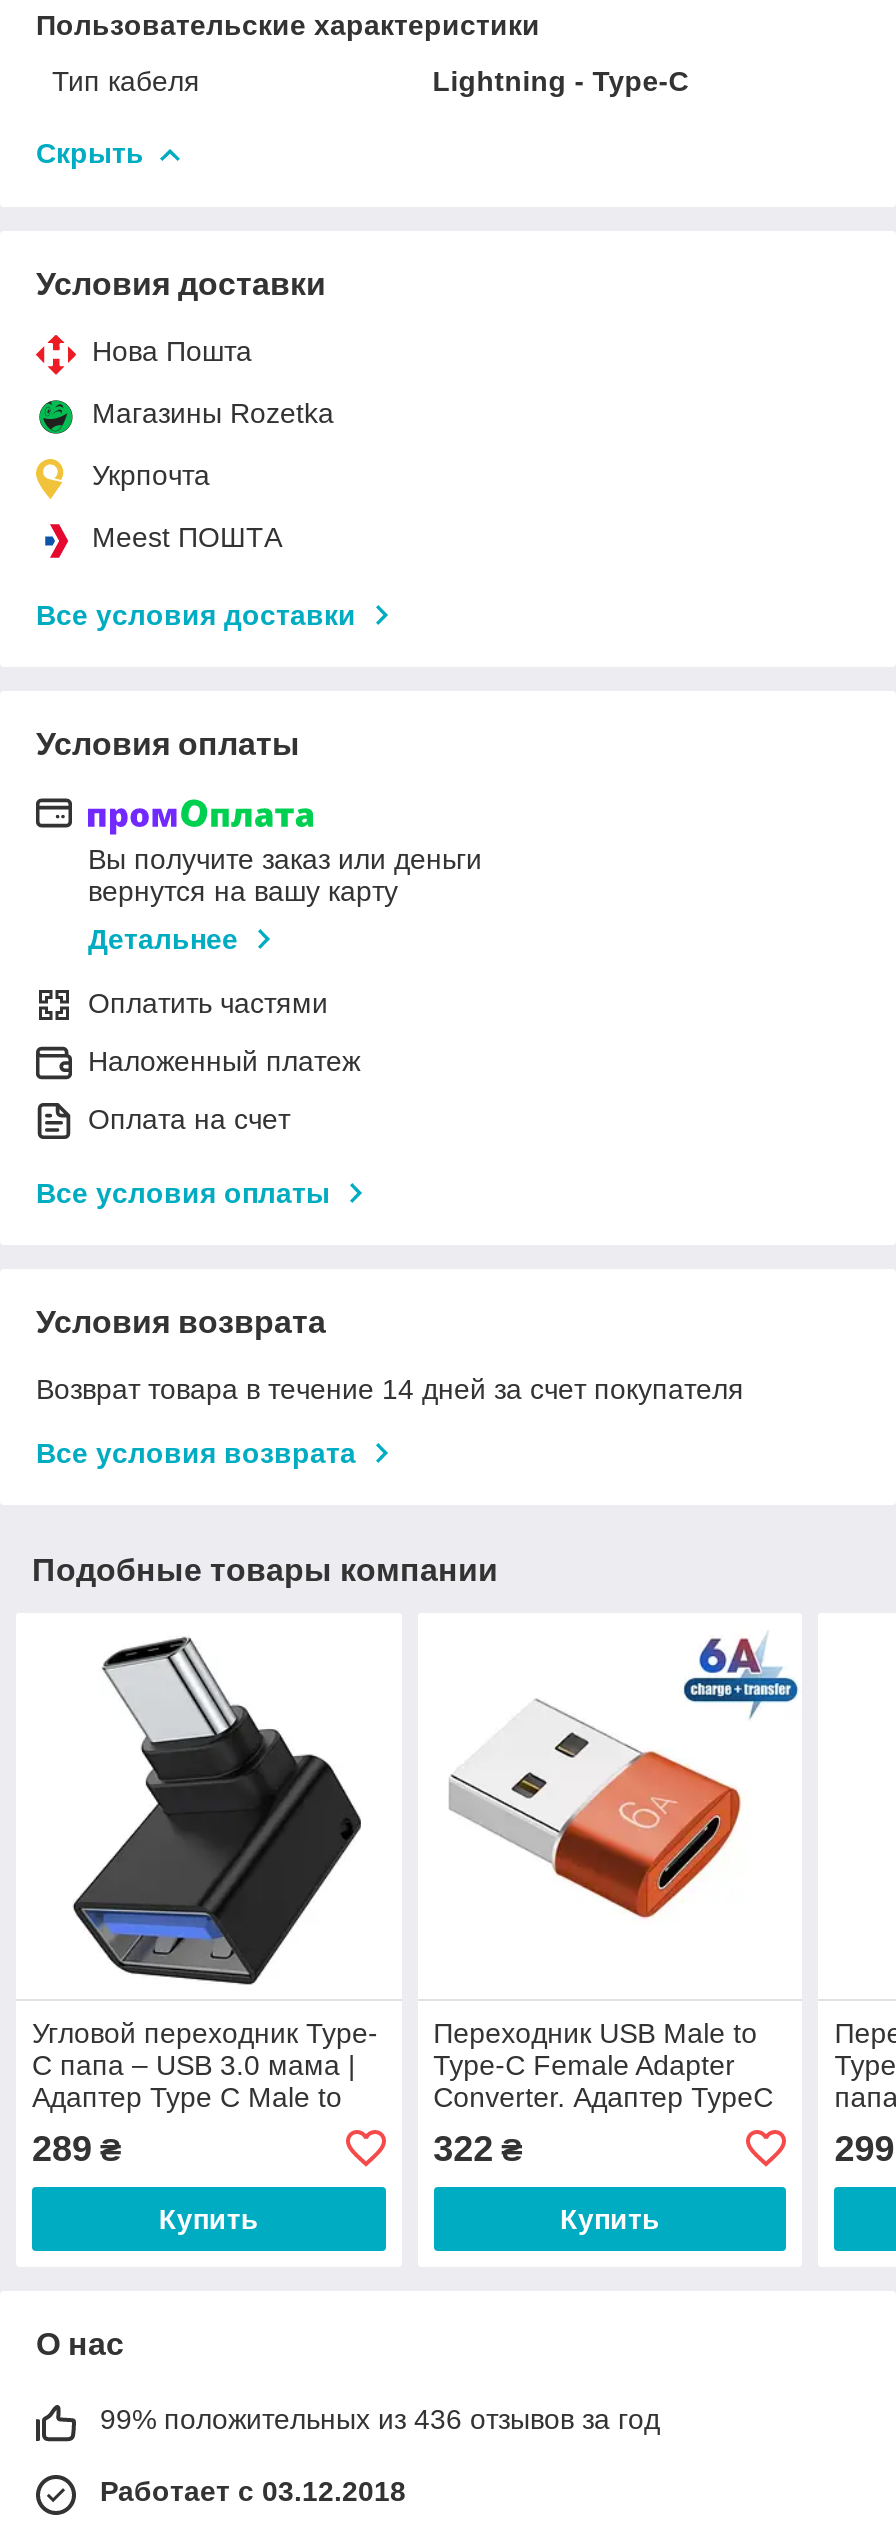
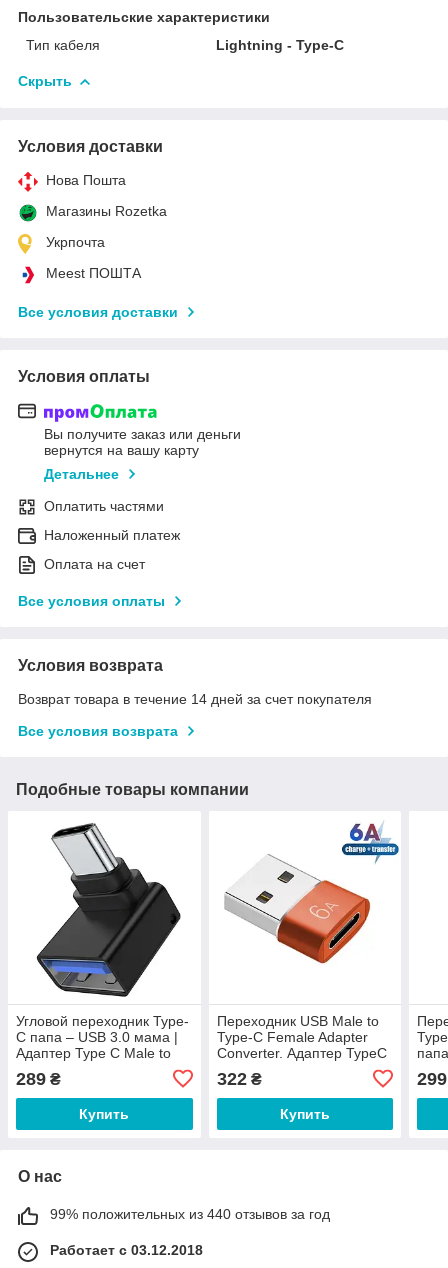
- 99% положительных из 436 отзывов за год
+ 99% положительных из 440 отзывов за год
